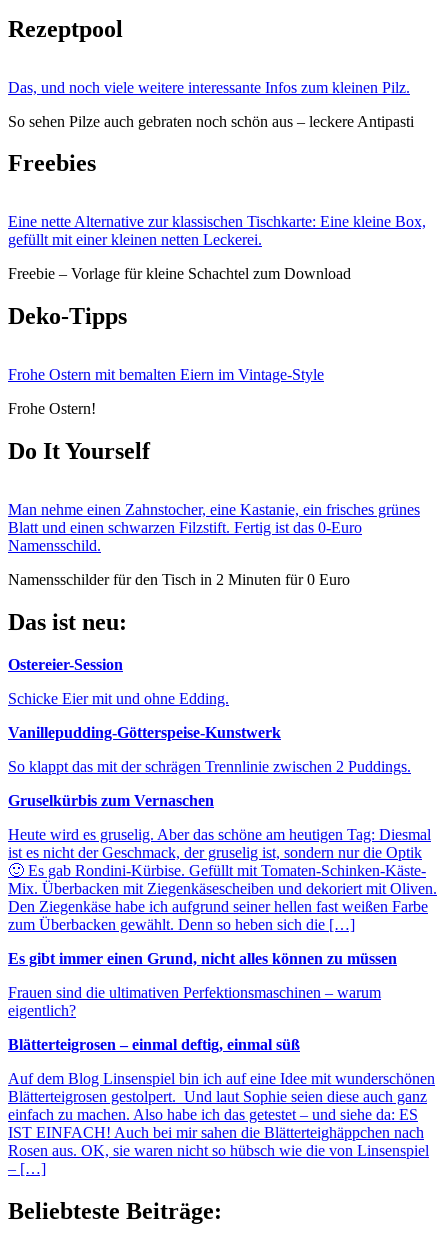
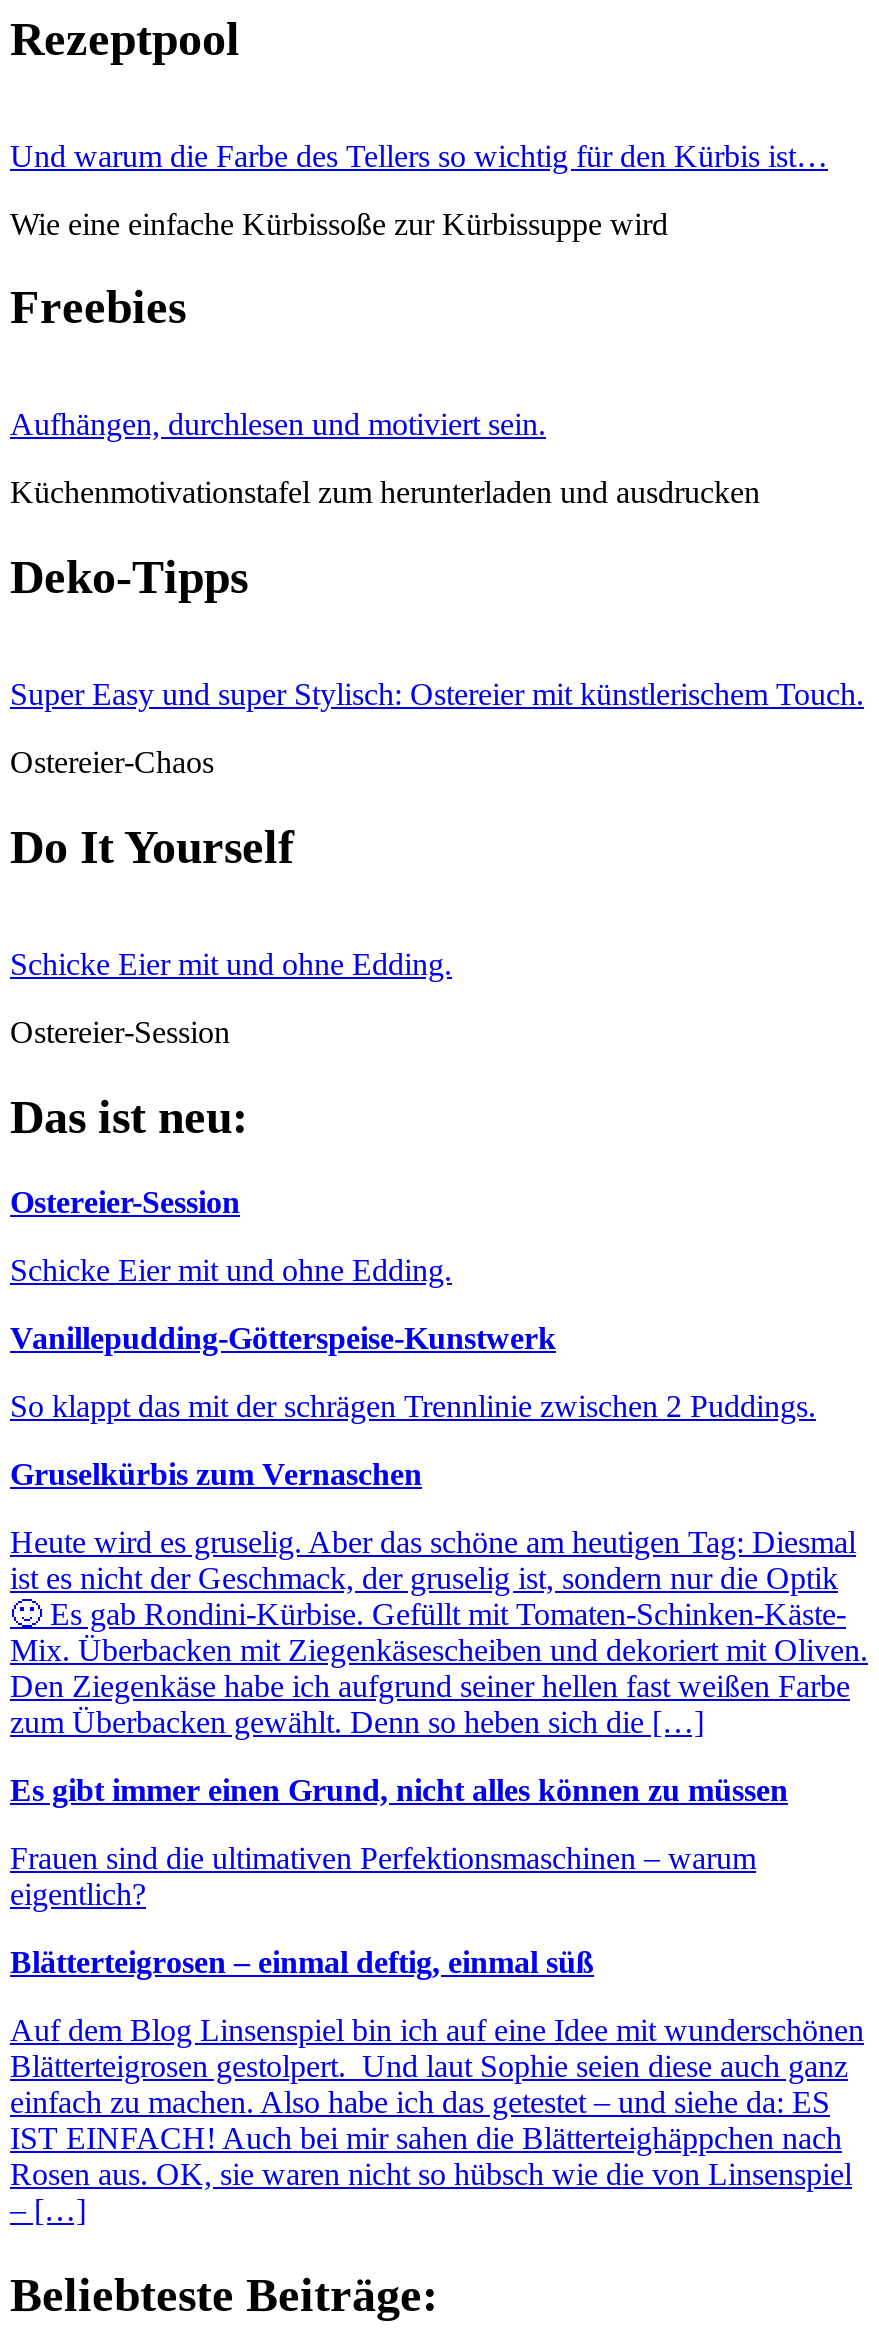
- Das, und noch viele weitere interessante Infos zum kleinen Pilz.
+ Und warum die Farbe des Tellers so wichtig für den Kürbis ist…

- So sehen Pilze auch gebraten noch schön aus – leckere Antipasti
+ Wie eine einfache Kürbissoße zur Kürbissuppe wird

- Eine nette Alternative zur klassischen Tischkarte: Eine kleine Box,
- gefüllt mit einer kleinen netten Leckerei.
+ Aufhängen, durchlesen und motiviert sein.

- Freebie – Vorlage für kleine Schachtel zum Download
+ Küchenmotivationstafel zum herunterladen und ausdrucken

- Frohe Ostern mit bemalten Eiern im Vintage-Style
+ Super Easy und super Stylisch: Ostereier mit künstlerischem Touch.

- Frohe Ostern!
+ Ostereier-Chaos

- Man nehme einen Zahnstocher, eine Kastanie, ein frisches grünes
- Blatt und einen schwarzen Filzstift. Fertig ist das 0-Euro
- Namensschild.
+ Schicke Eier mit und ohne Edding.

- Namensschilder für den Tisch in 2 Minuten für 0 Euro
+ Ostereier-Session
